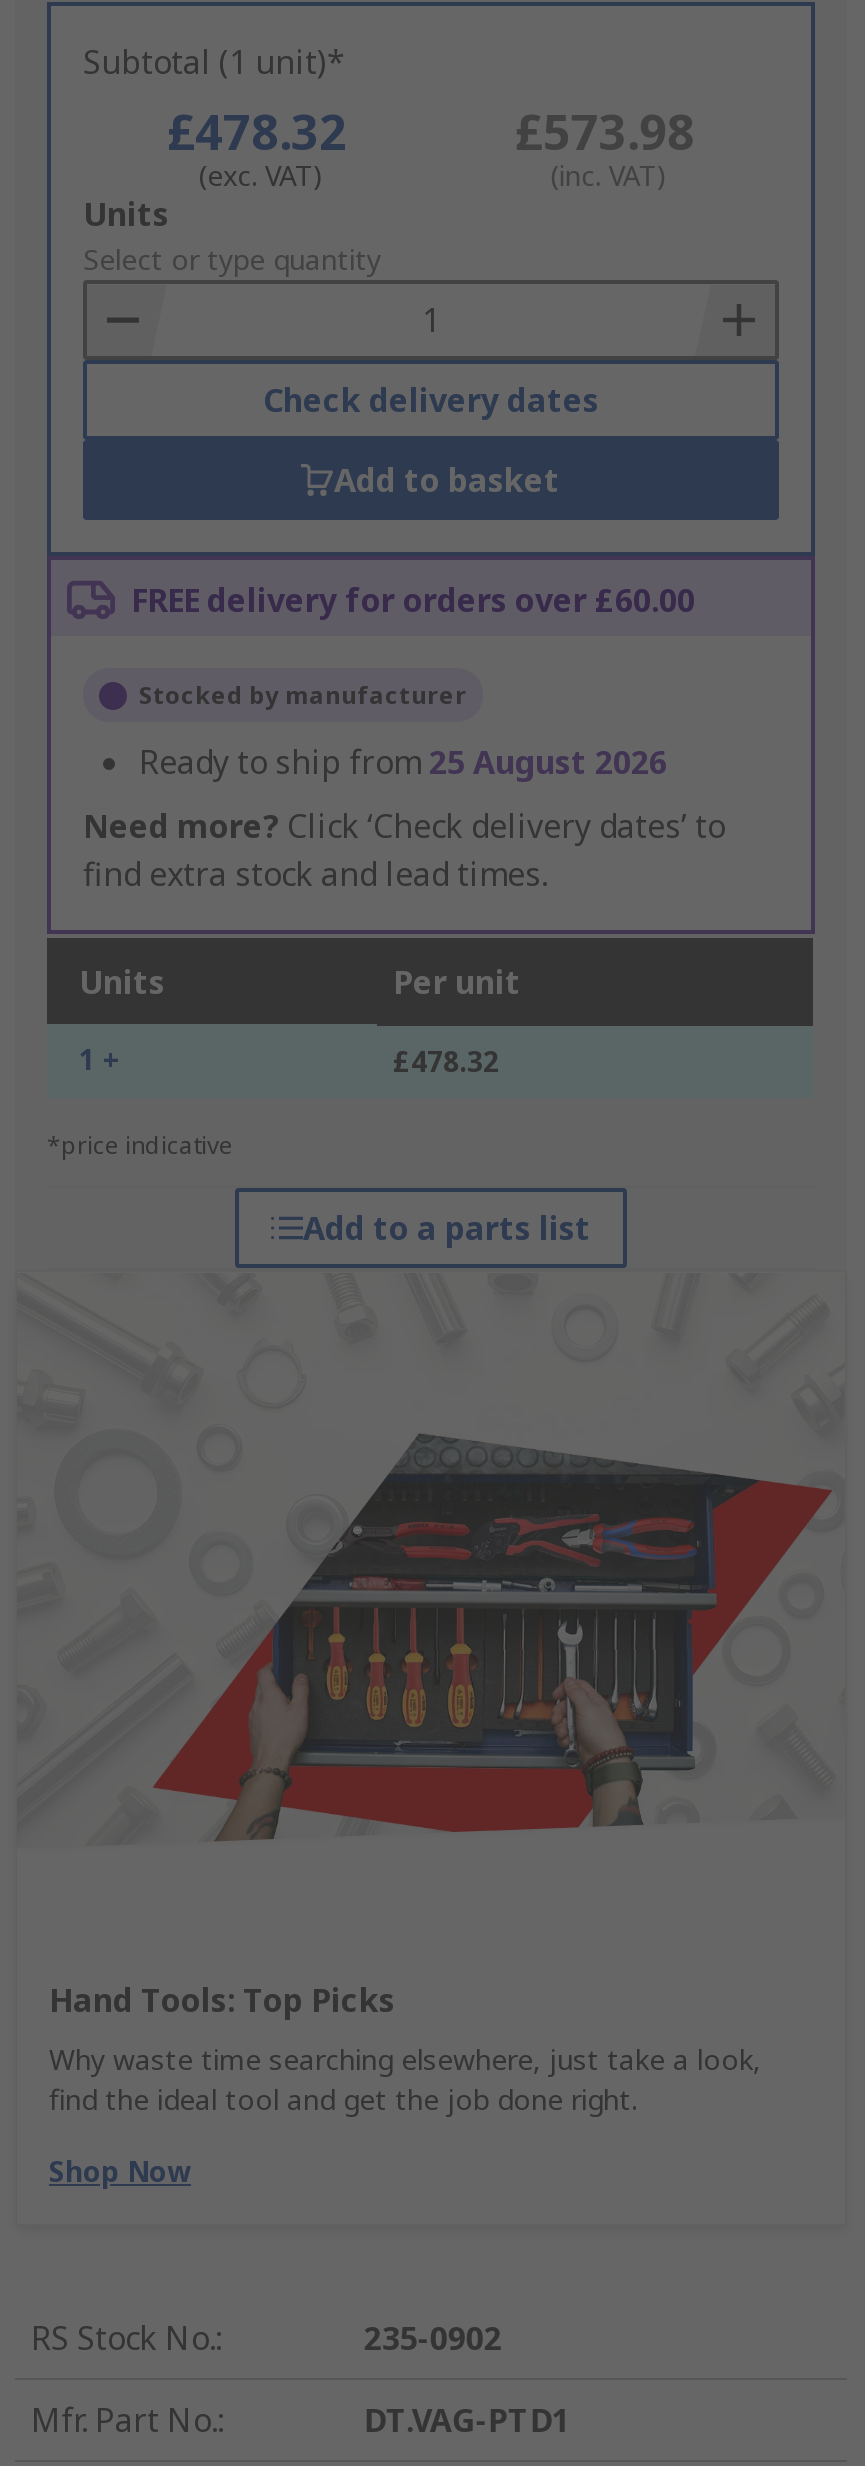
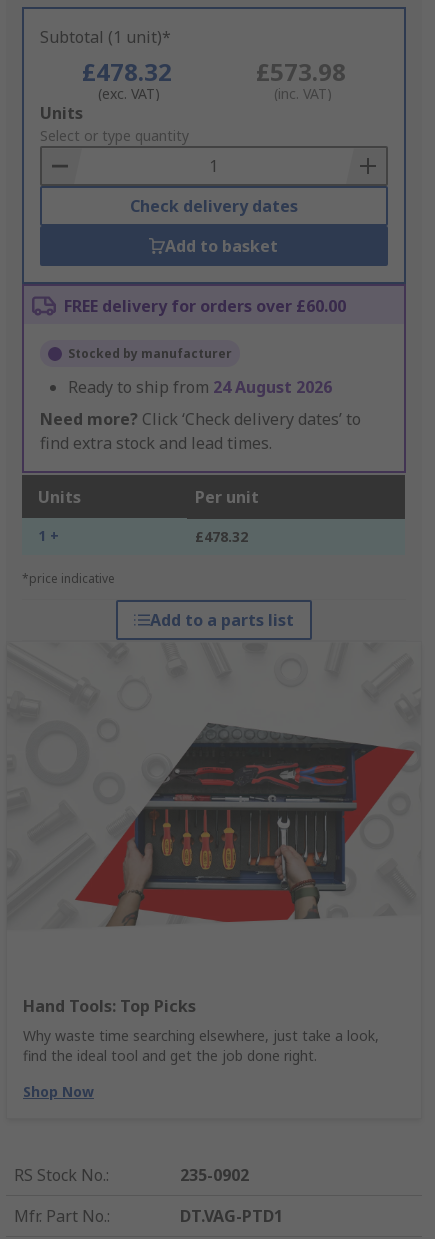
- Ready to ship from 25 August 2026
+ Ready to ship from 24 August 2026
